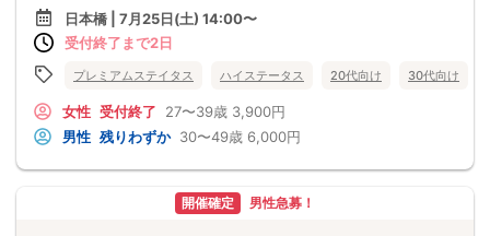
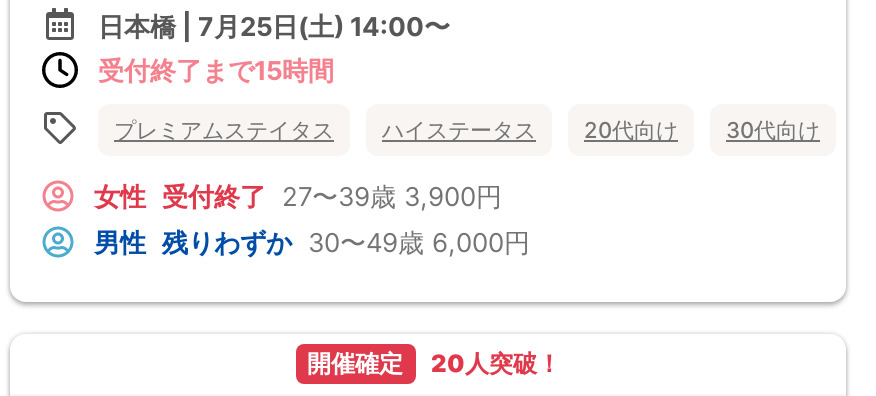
- 受付終了まで2日
+ 受付終了まで15時間

- 男性急募！
+ 20人突破！
